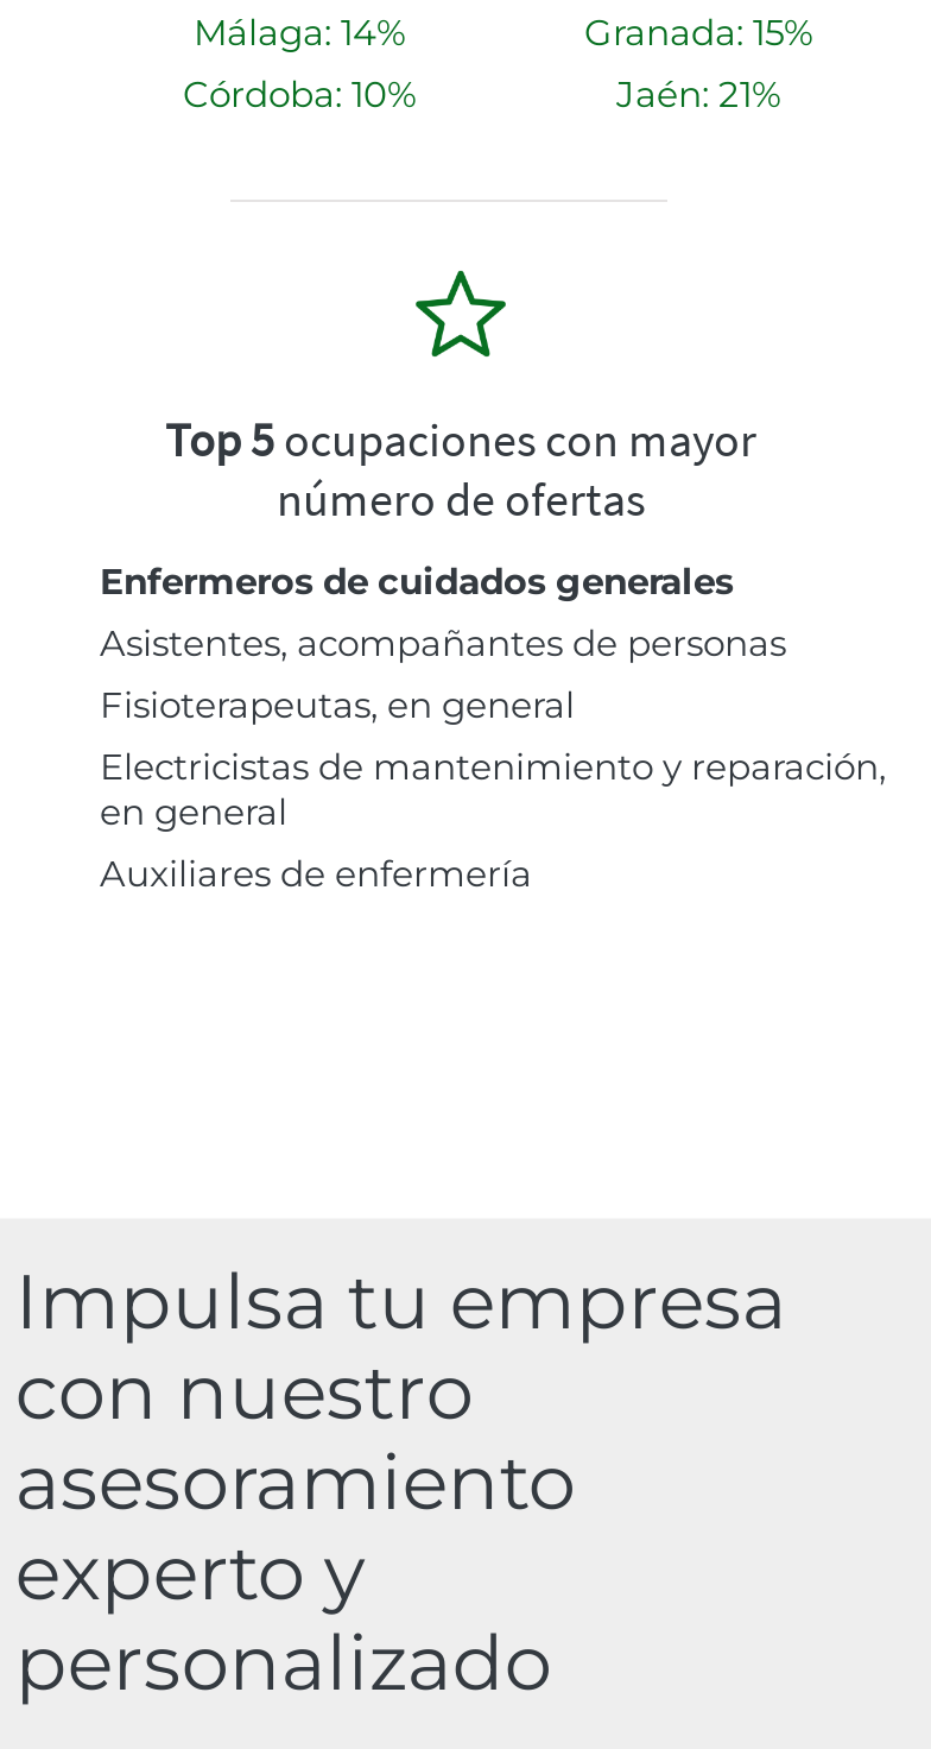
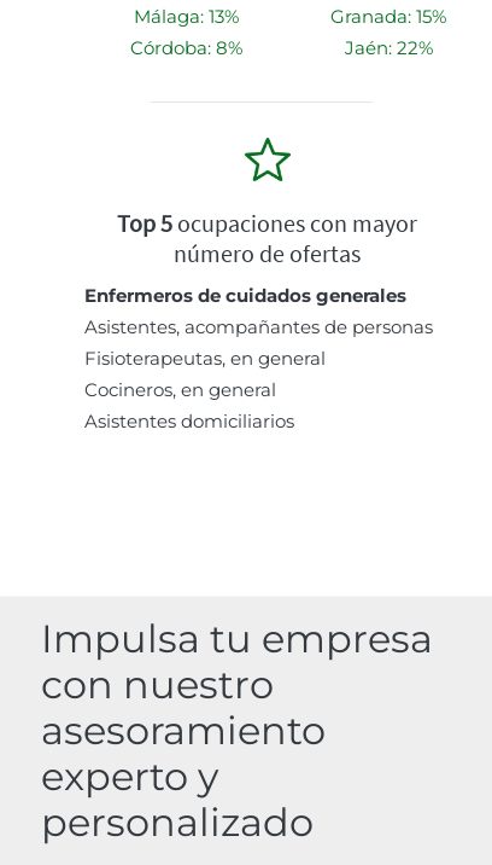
- Málaga: 14%
+ Málaga: 13%

- Córdoba: 10%
+ Córdoba: 8%

- Jaén: 21%
+ Jaén: 22%

- Electricistas de mantenimiento y reparación,
- en general
- Auxiliares de enfermería
+ Cocineros, en general
+ Asistentes domiciliarios
